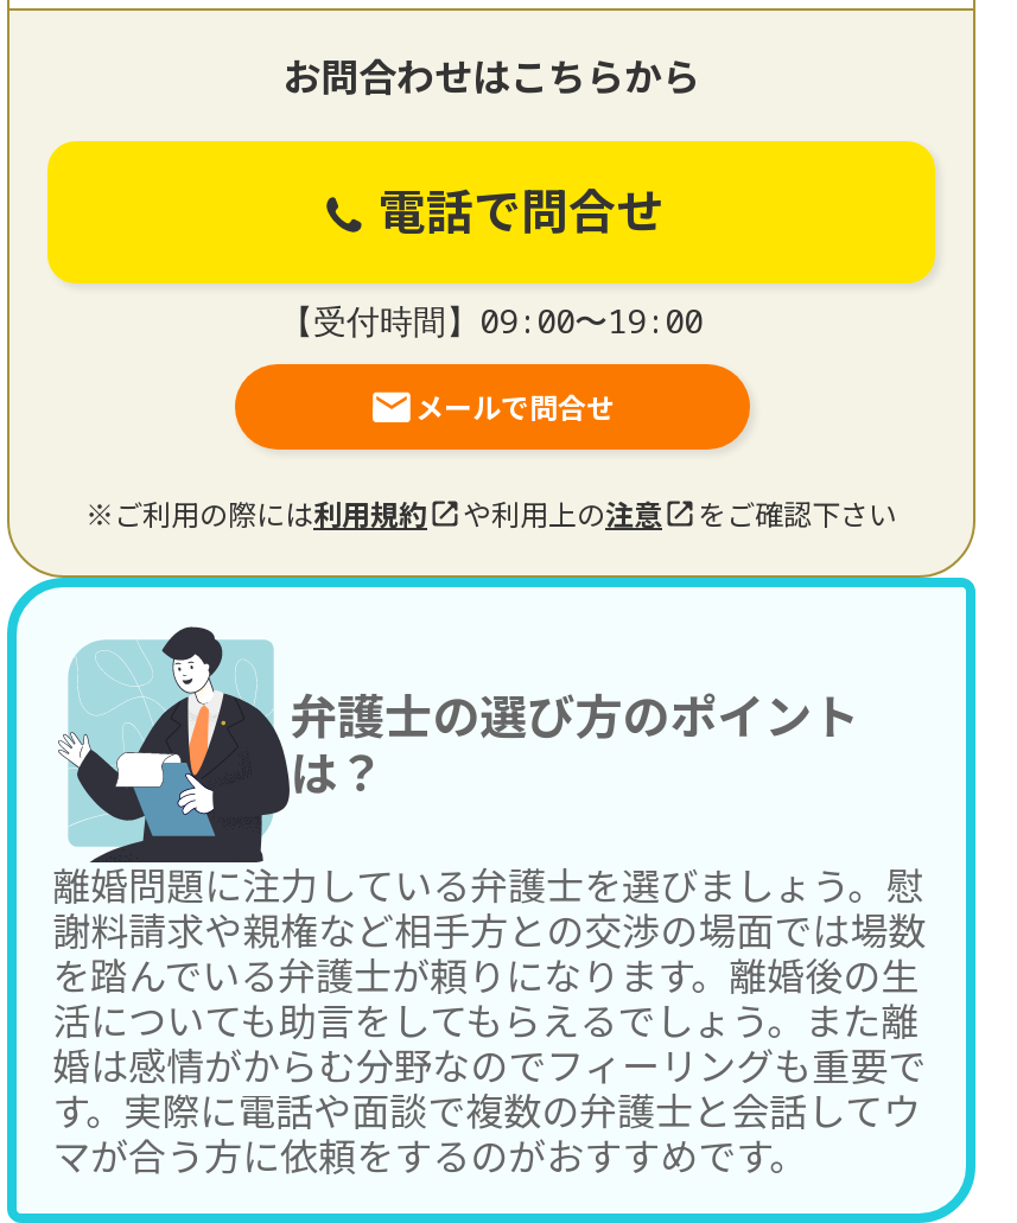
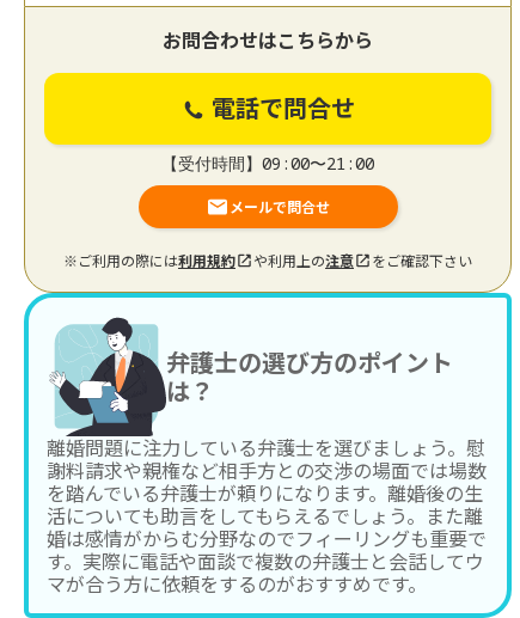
- 【受付時間】09:00〜19:00
+ 【受付時間】09:00〜21:00
